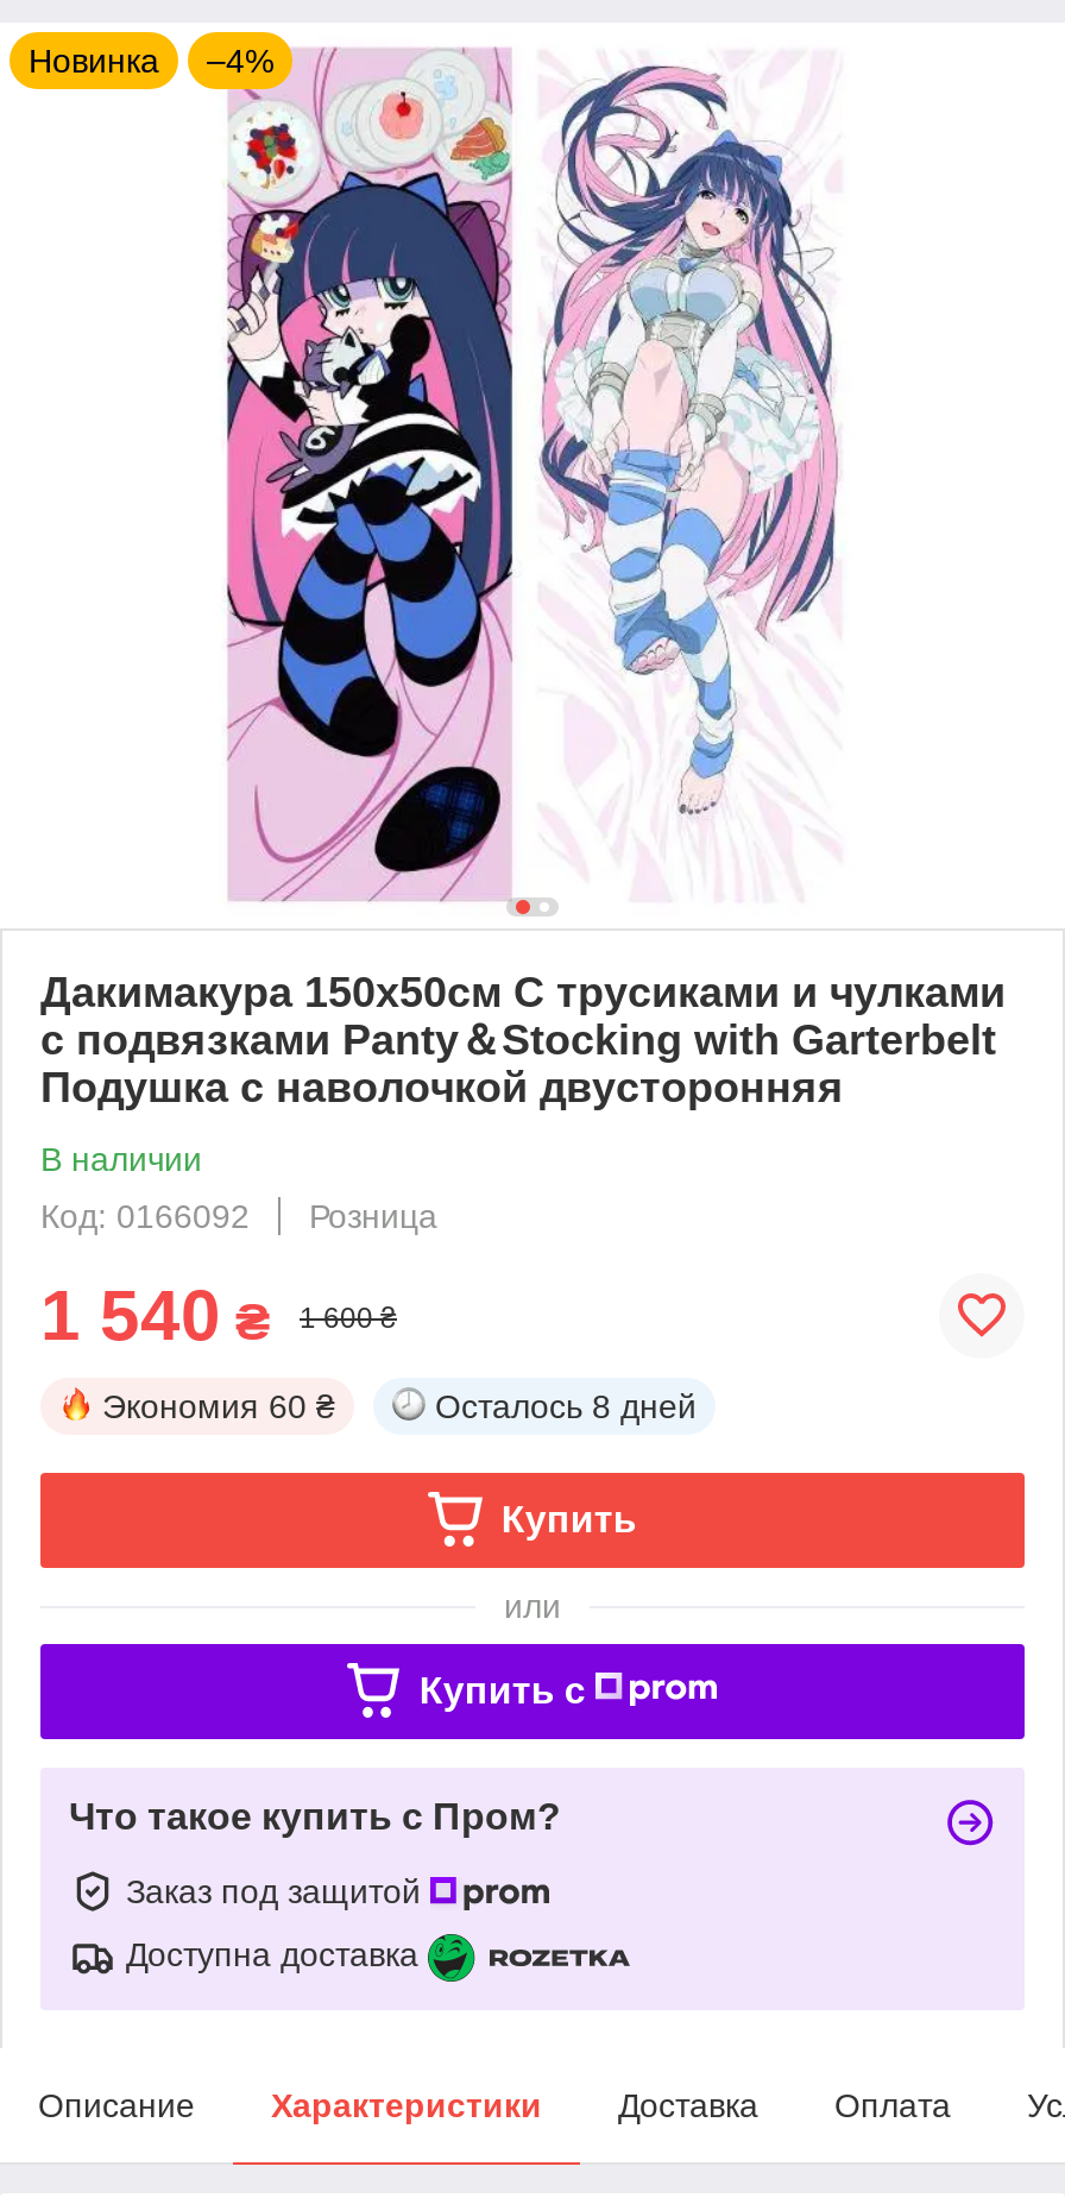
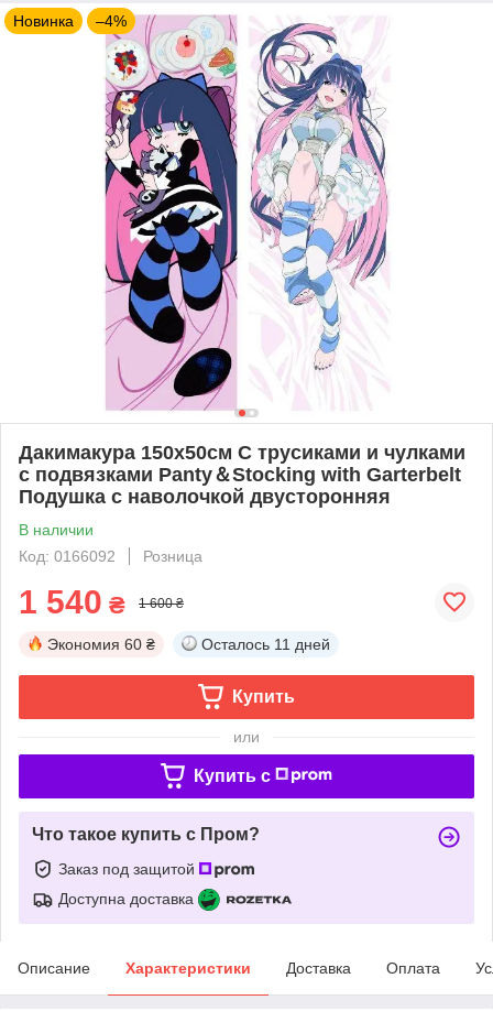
- Осталось 8 дней
+ Осталось 11 дней
